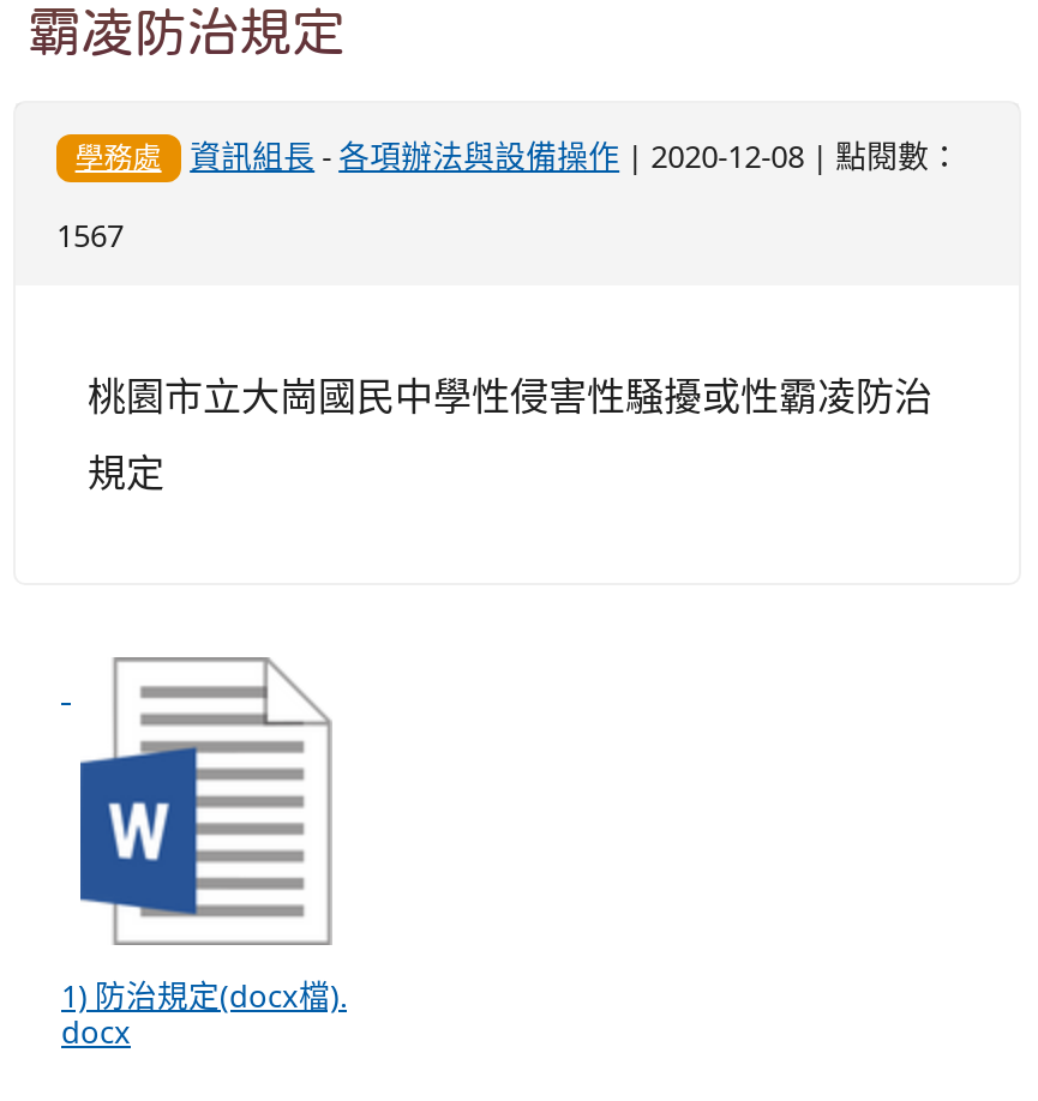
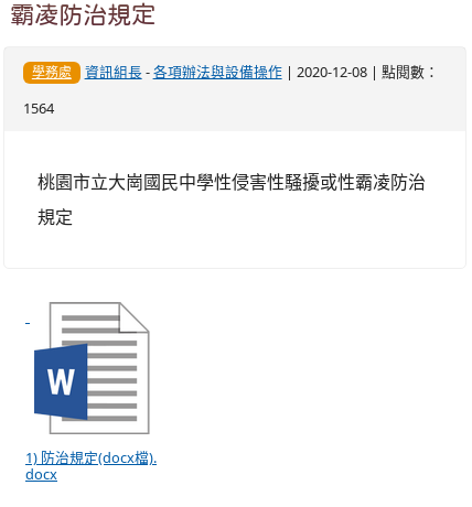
- 1567
+ 1564
